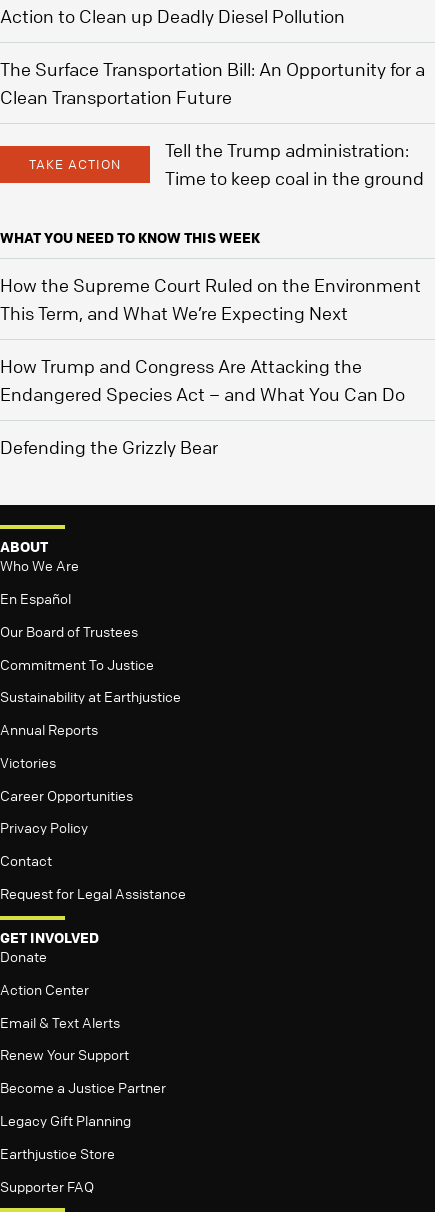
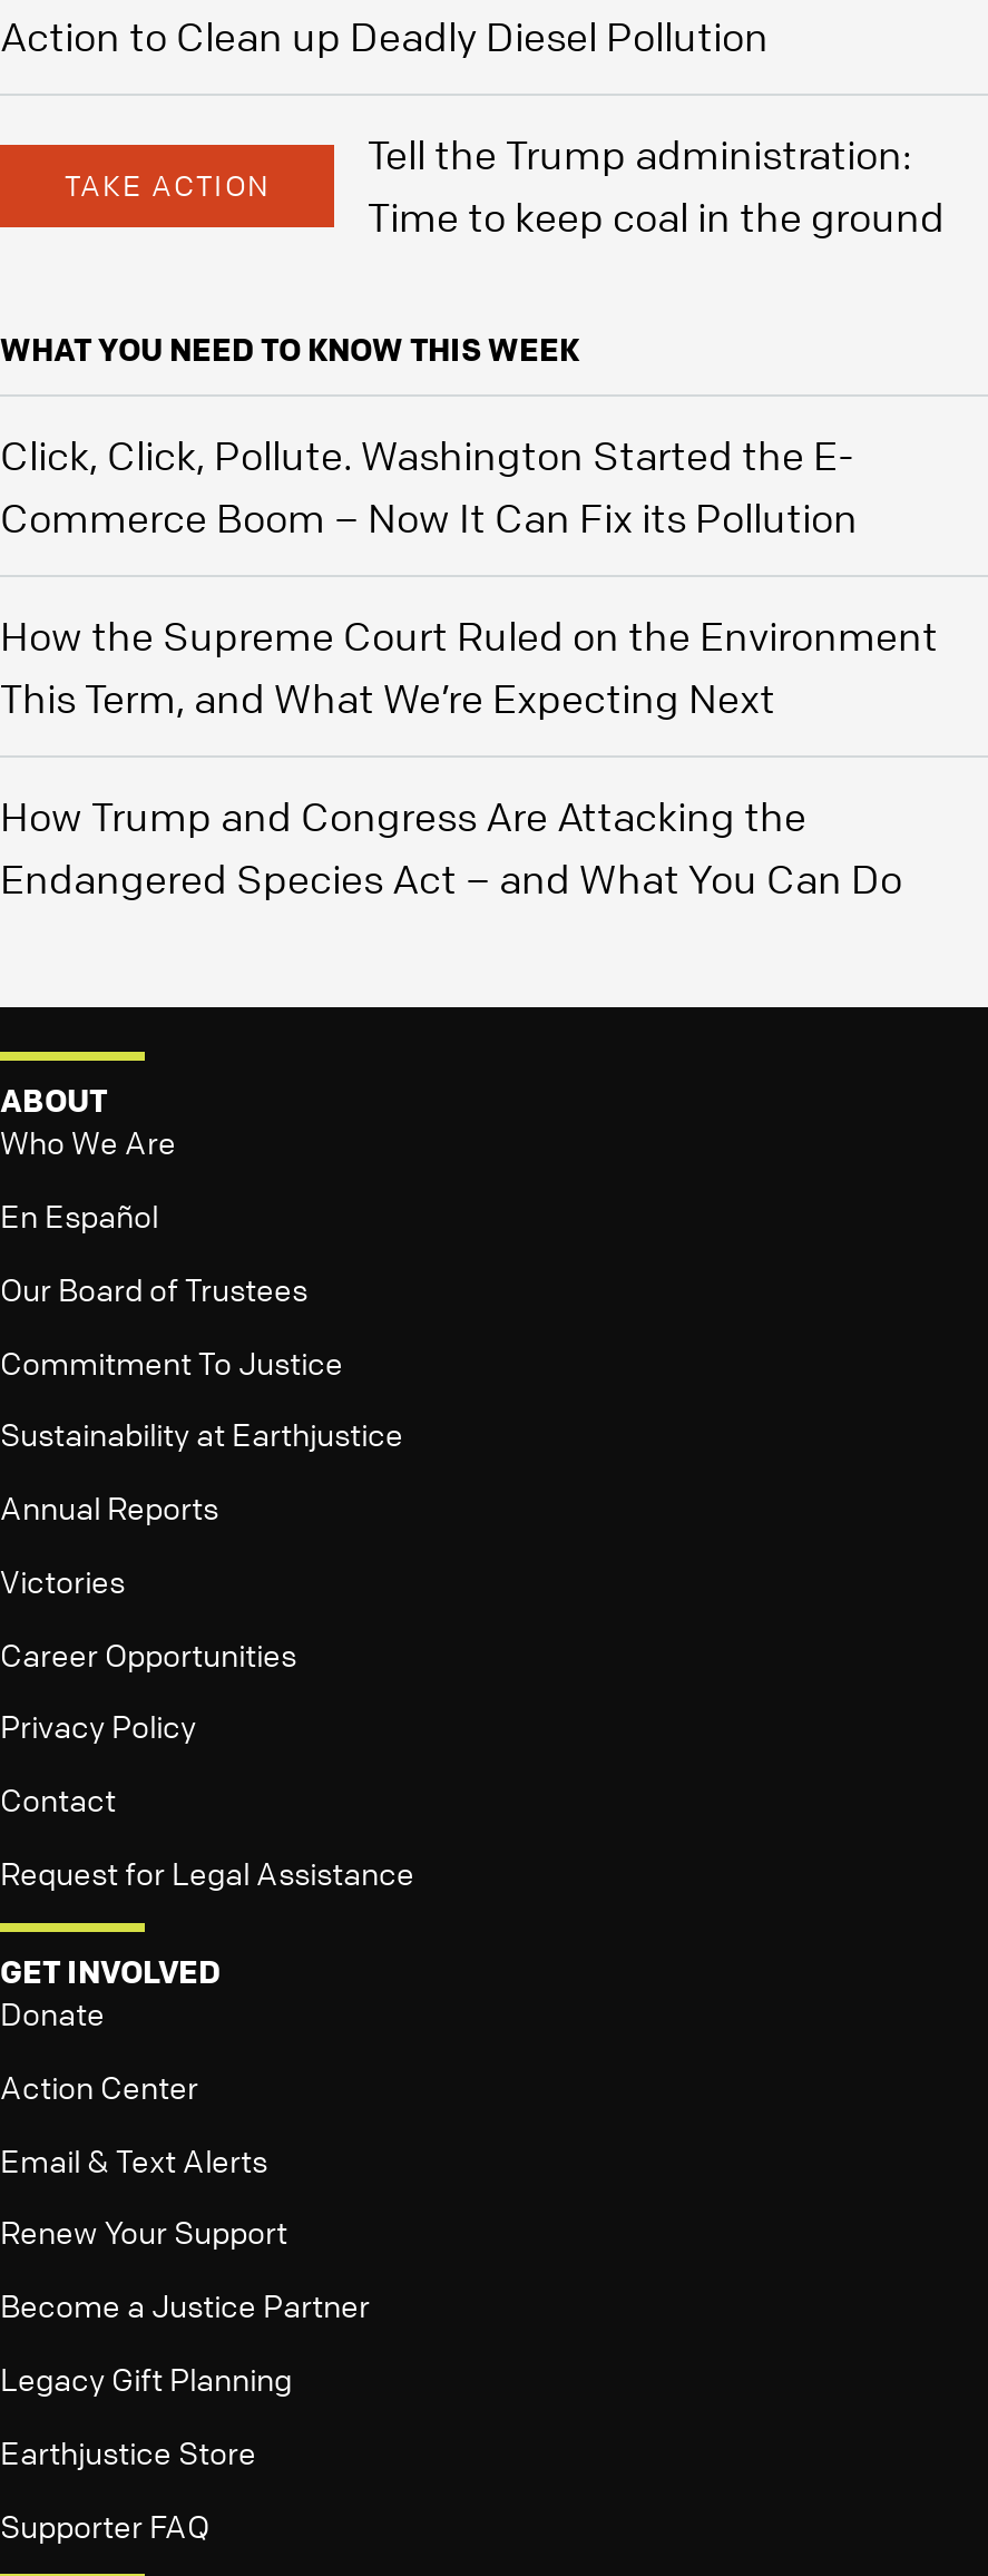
- The Surface Transportation Bill: An Opportunity for a
- Clean Transportation Future

moved up: TAKE ACTION | Tell the Trump administration: | Time to keep coal in the ground | WHAT YOU NEED TO KNOW THIS WEEK

+ Click, Click, Pollute. Washington Started the E-
+ Commerce Boom – Now It Can Fix its Pollution

- Defending the Grizzly Bear
